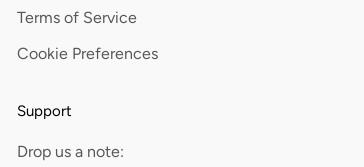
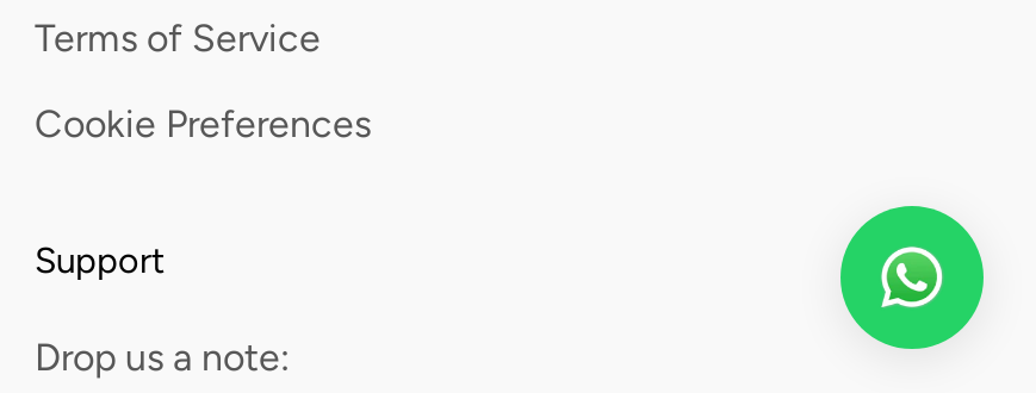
+ [image]
